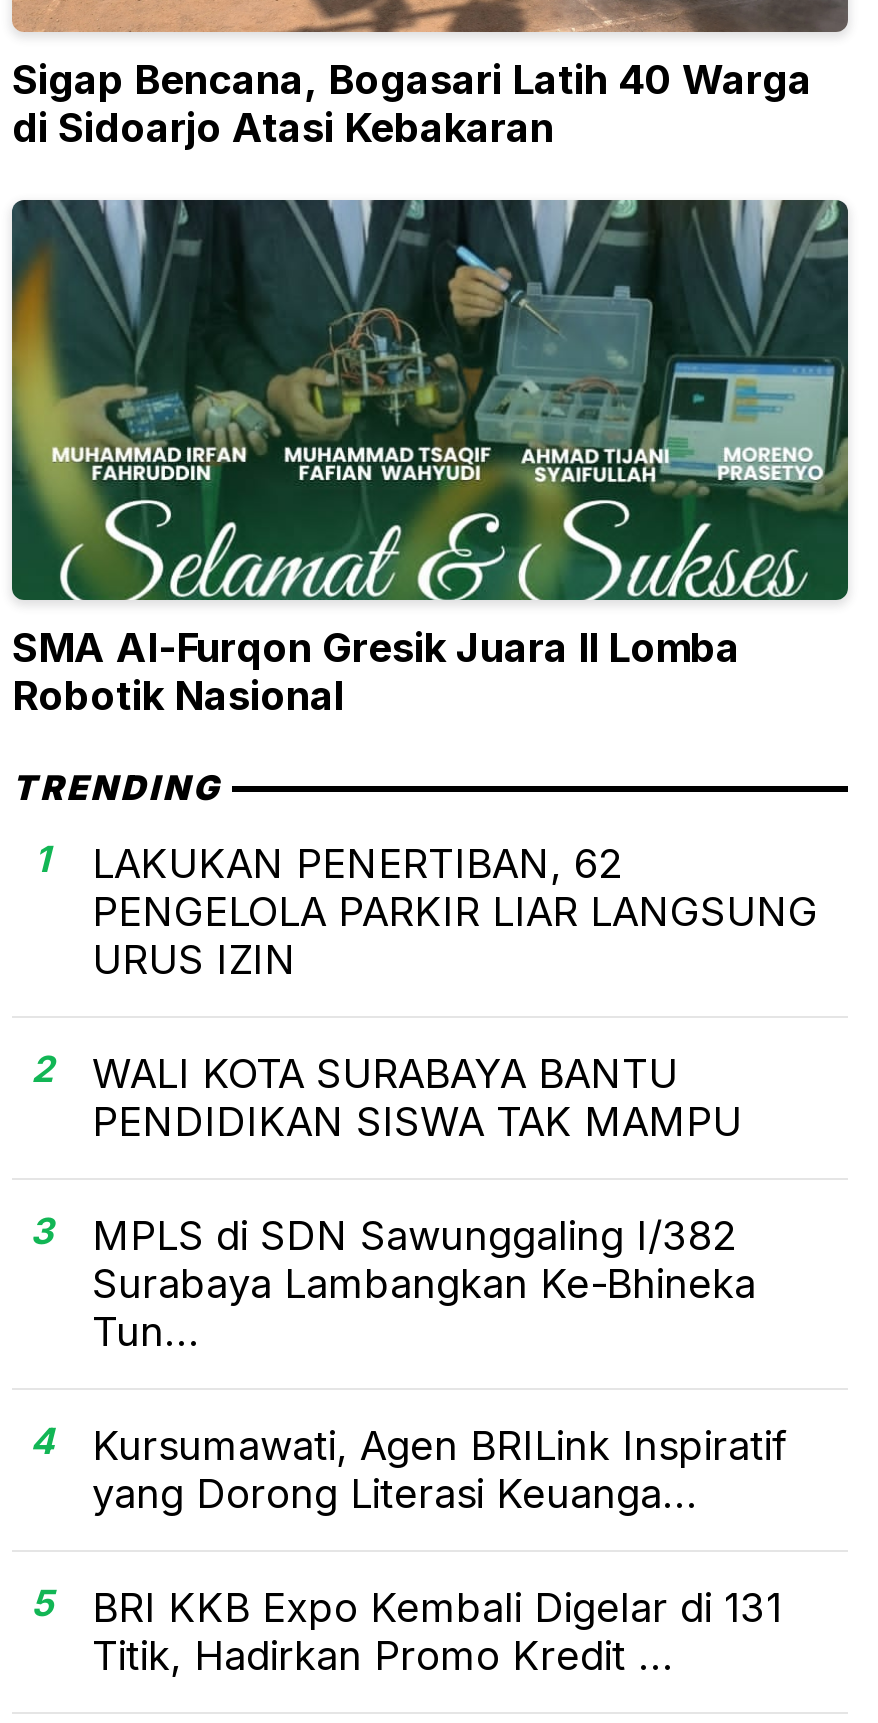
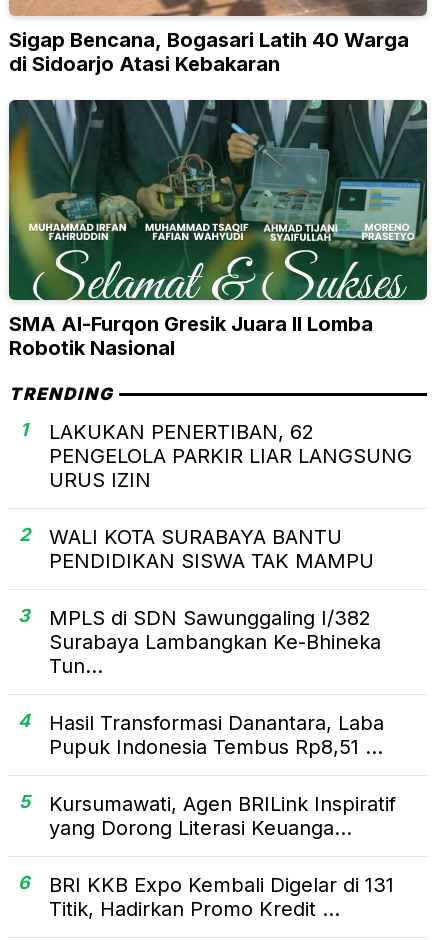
+ Hasil Transformasi Danantara, Laba
+ Pupuk Indonesia Tembus Rp8,51 ...
+ 5

- 5 BRI KKB Expo Kembali Digelar di 131
+ 6 BRI KKB Expo Kembali Digelar di 131
